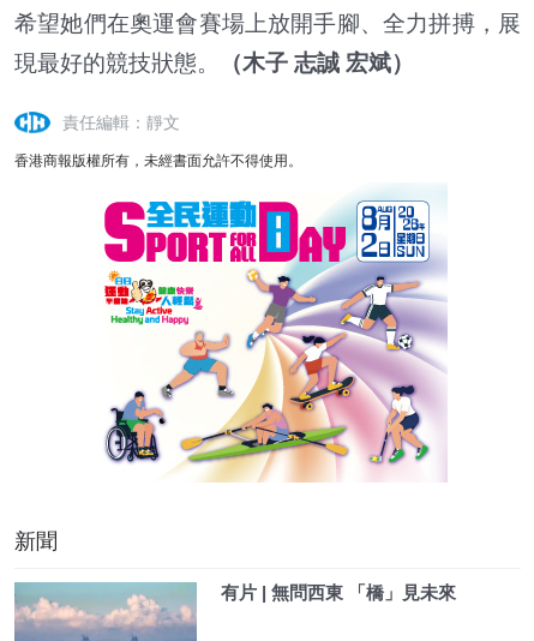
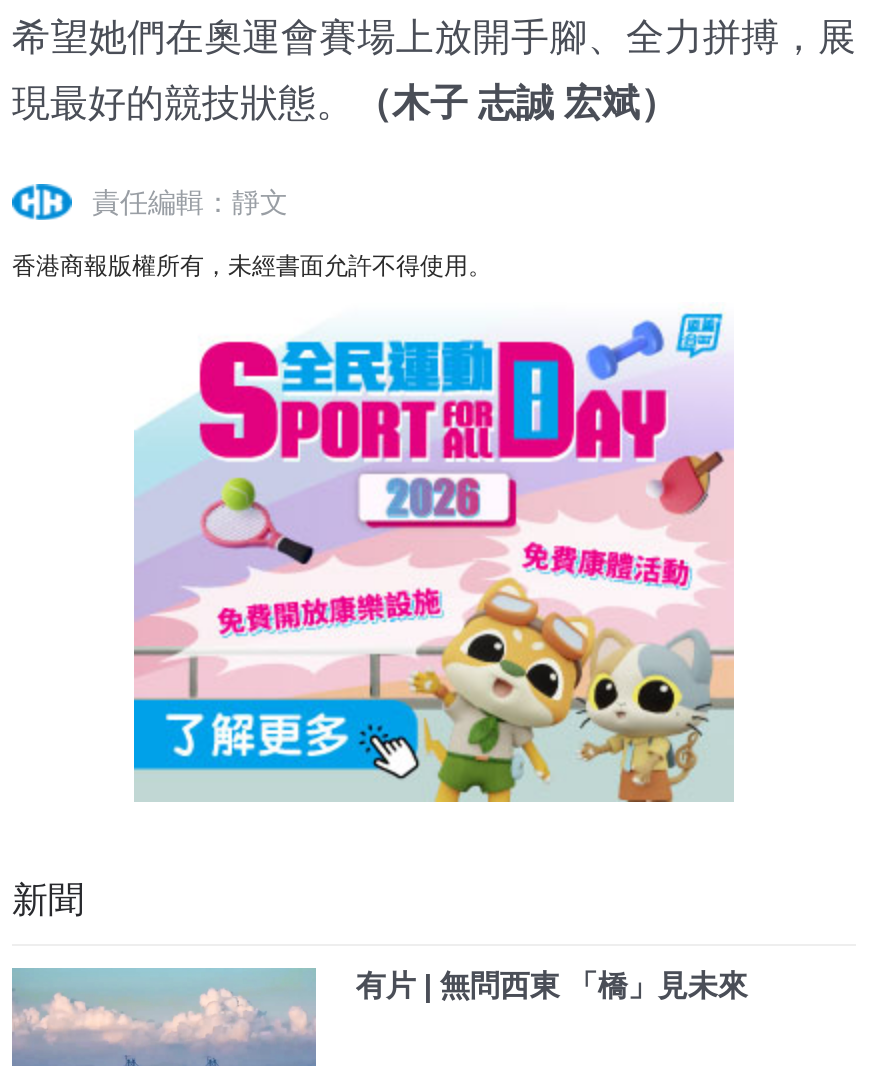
- [image]
+ [image]
